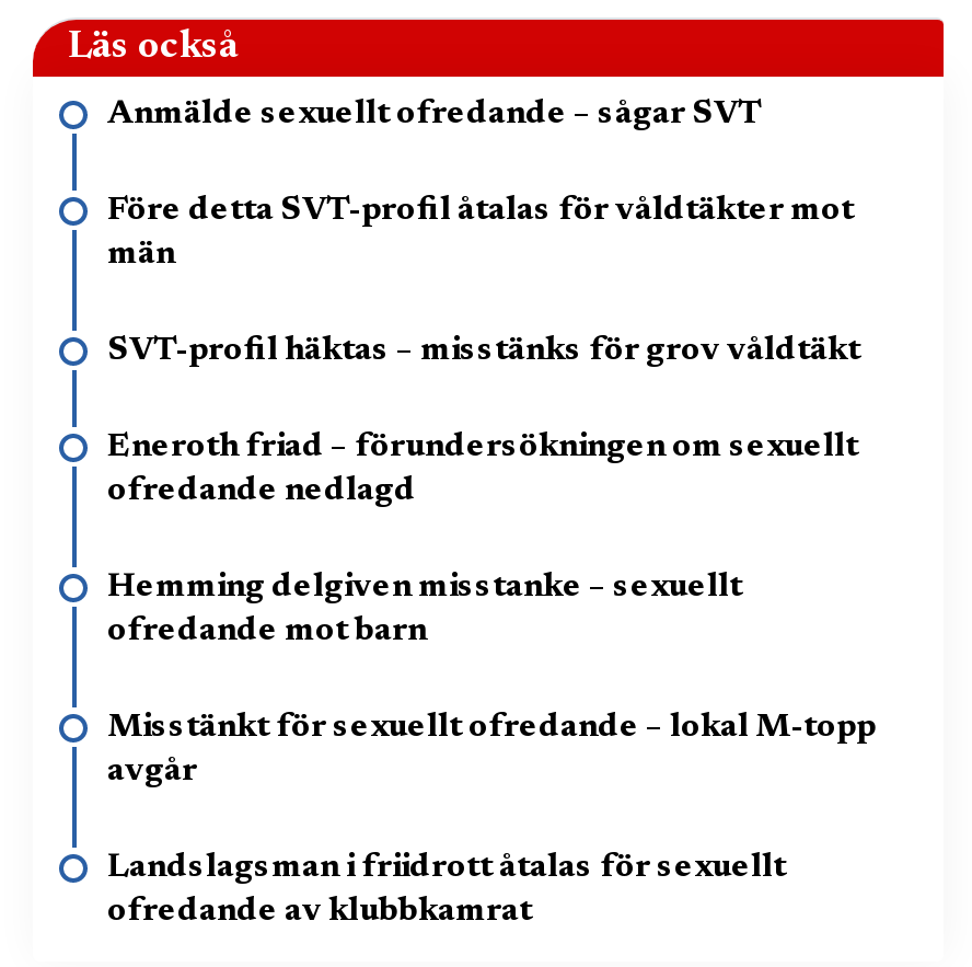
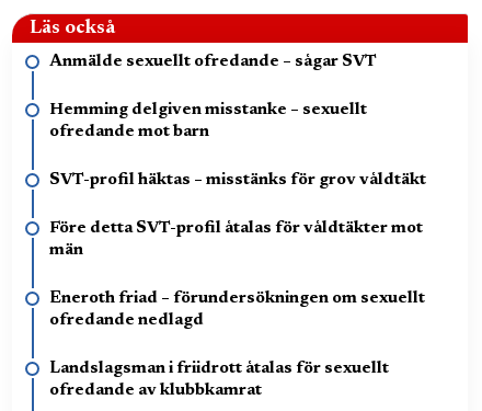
moved down: SVT-profil häktas – misstänks för grov våldtäkt | Före detta SVT-profil åtalas för våldtäkter mot | män | Eneroth friad – förundersökningen om sexuellt | ofredande nedlagd

moved up: Hemming delgiven misstanke – sexuellt | ofredande mot barn

- Misstänkt för sexuellt ofredande – lokal M-topp
- avgår
